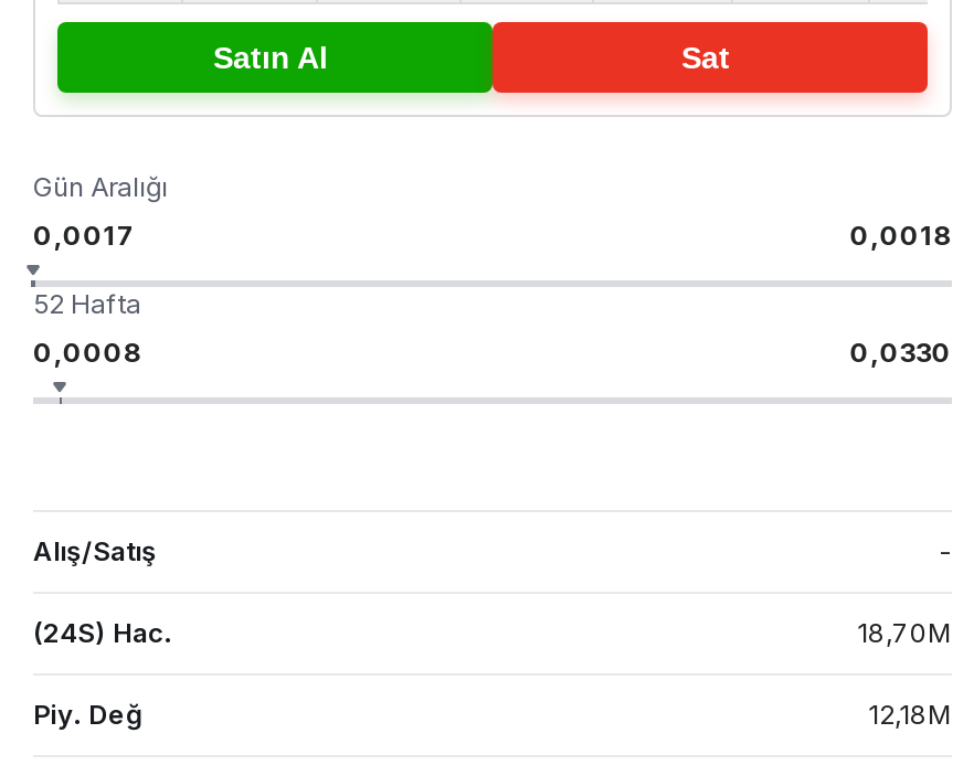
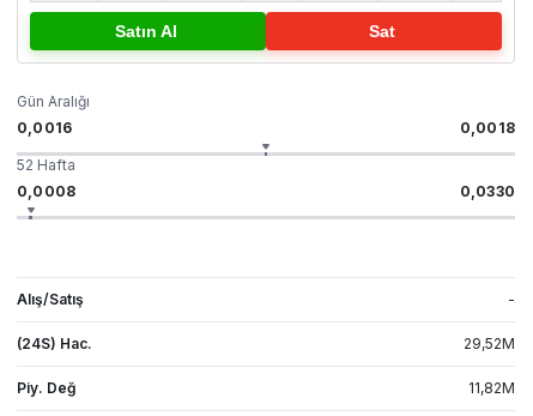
- 0,0017
+ 0,0016

- 18,70M
+ 29,52M

- 12,18M
+ 11,82M
